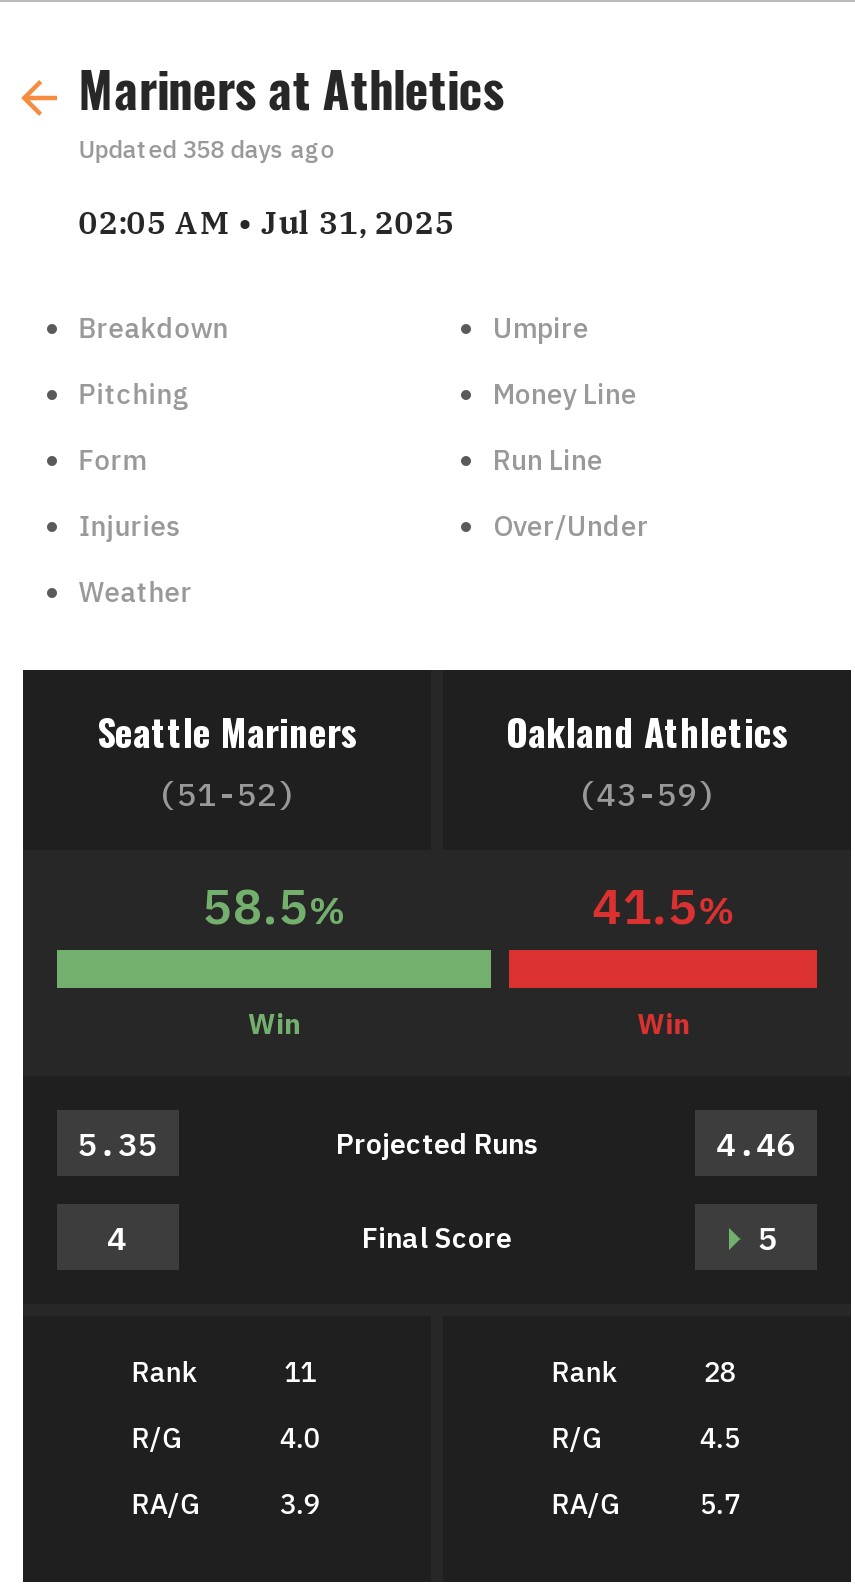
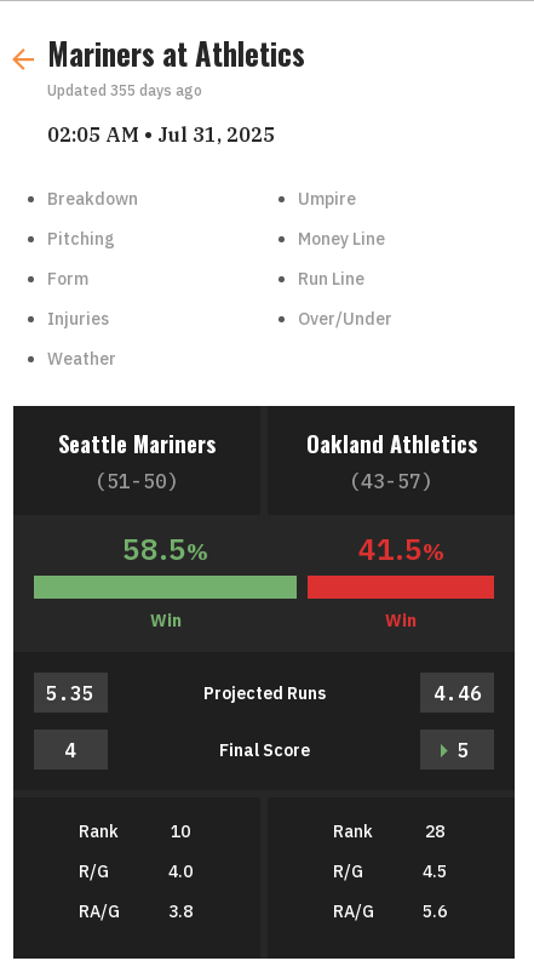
- Updated 358 days ago
+ Updated 355 days ago

- (51-52)
+ (51-50)

- (43-59)
+ (43-57)

- 11
+ 10

- 3.9
+ 3.8

- 5.7
+ 5.6
